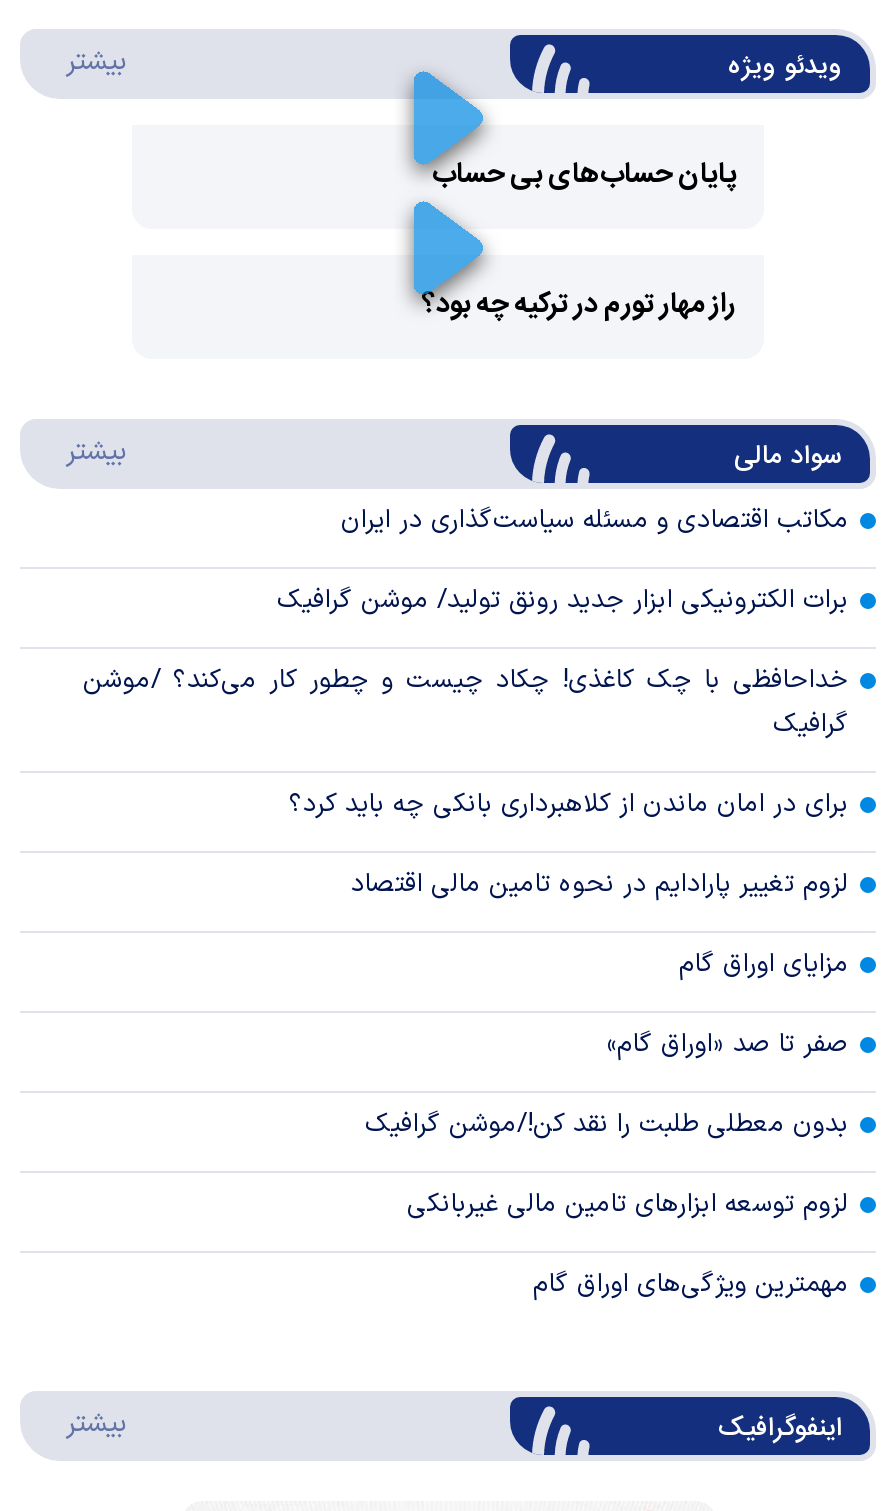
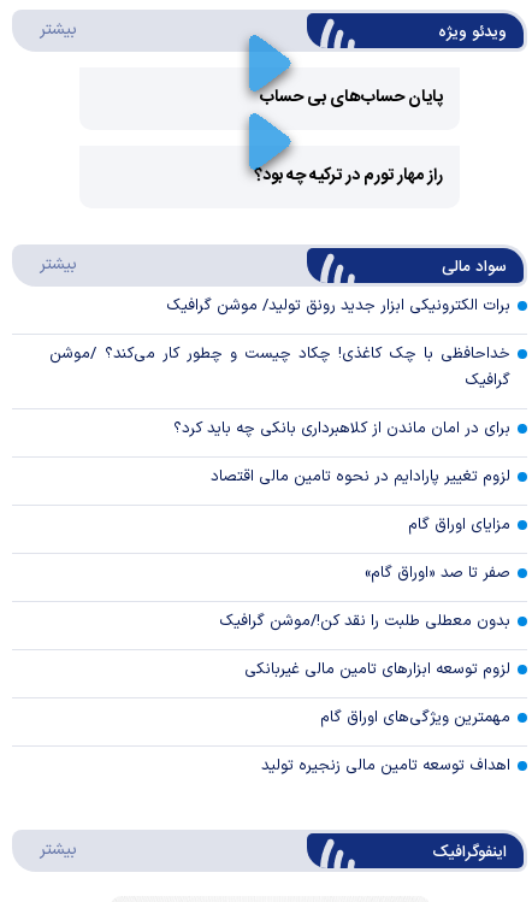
- مکاتب اقتصادی و مسئله سیاست‌گذاری در ایران

moved up: برات الکترونیکی ابزار جدید رونق تولید/ موشن گرافیک | خداحافظی با چک کاغذی! چکاد چیست و چطور کار می‌کند؟ /موشن | گرافیک | ... | لزوم توسعه ابزارهای تامین مالی غیربانکی | مهمترین ویژگی‌های اوراق گام

+ اهداف توسعه تامین مالی زنجیره تولید
